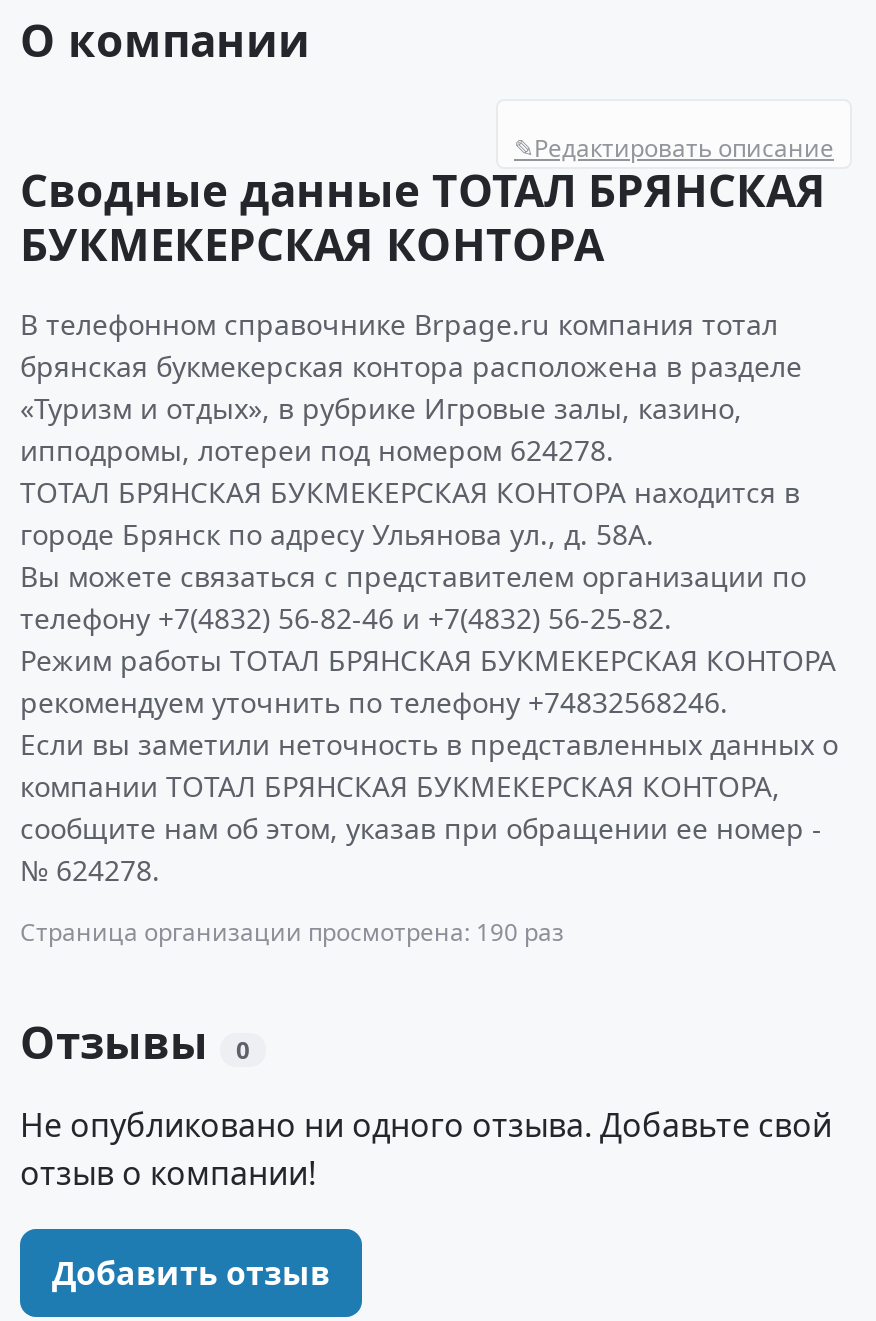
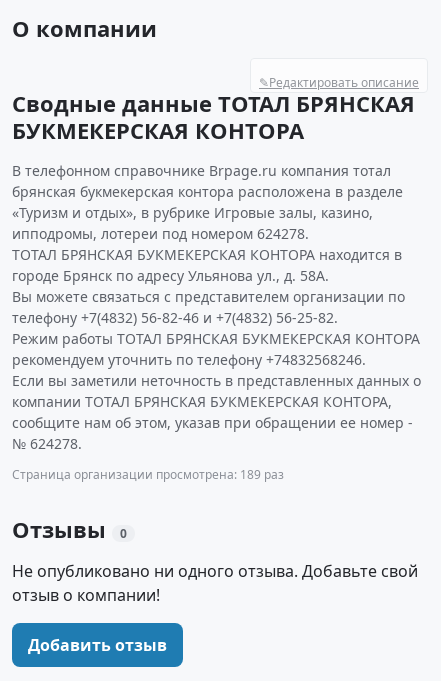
- Страница организации просмотрена: 190 раз
+ Страница организации просмотрена: 189 раз
